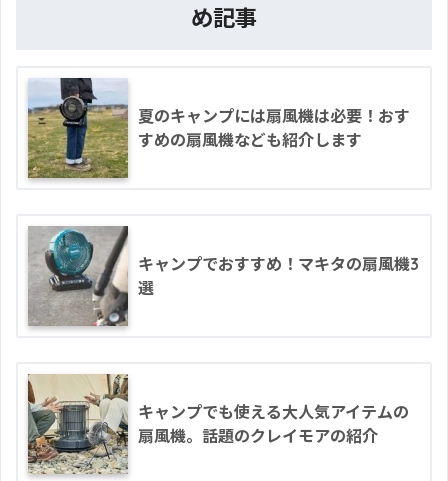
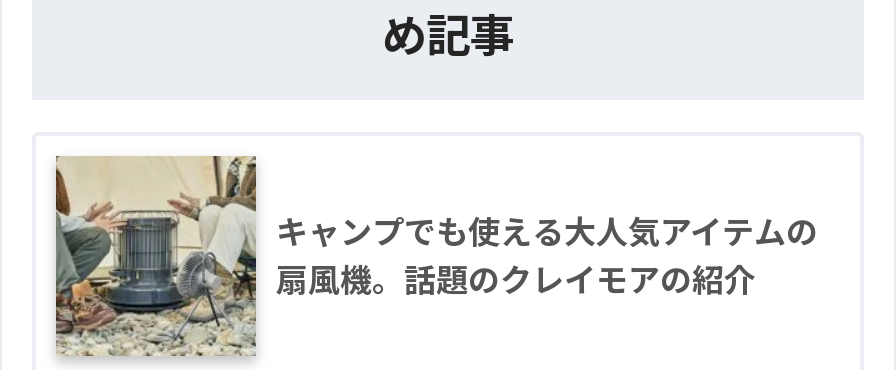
- [image]
- 夏のキャンプには扇風機は必要！おす
- すめの扇風機なども紹介します

- [image]
- キャンプでおすすめ！マキタの扇風機3
- 選
